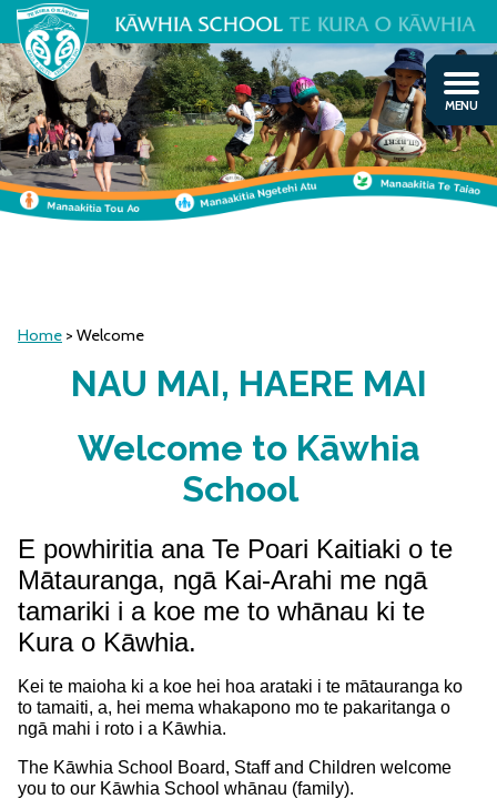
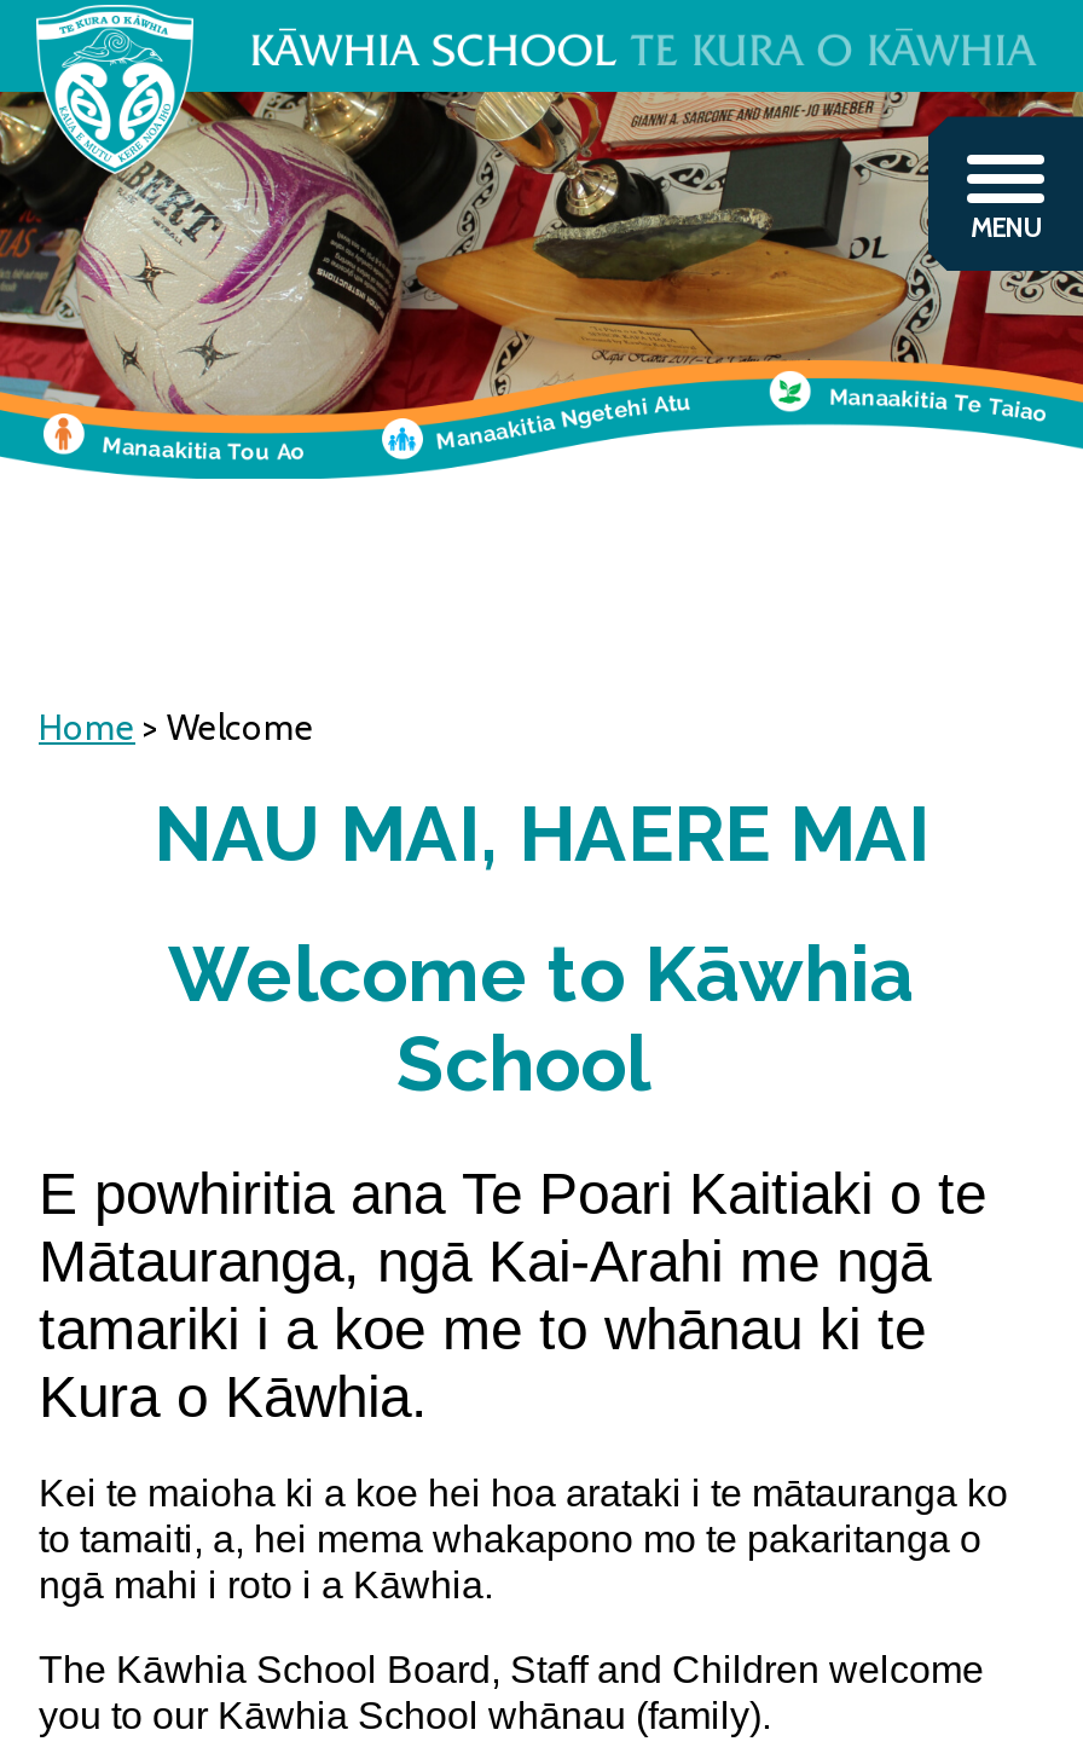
- [image]
+ [image]
